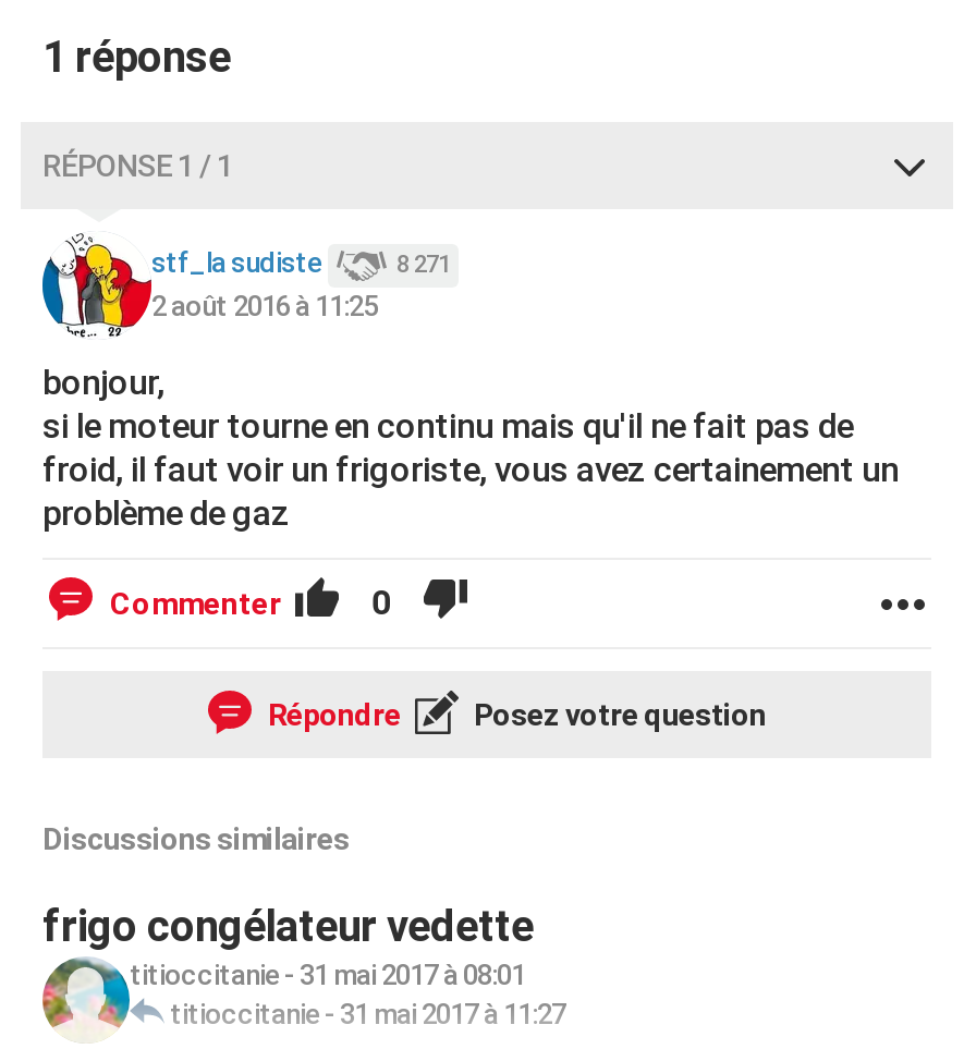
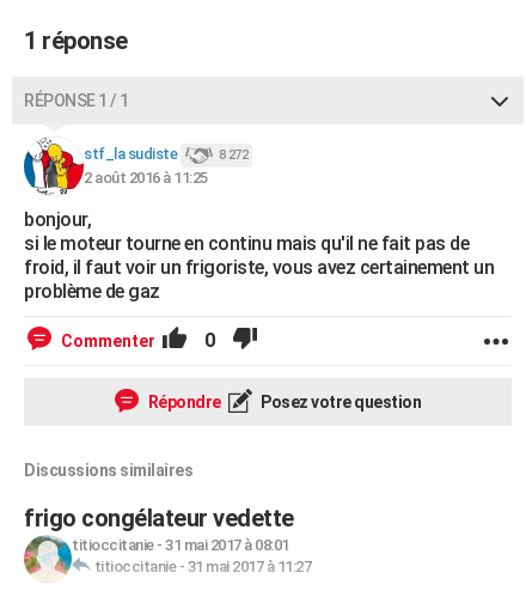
- 8 271
+ 8 272
